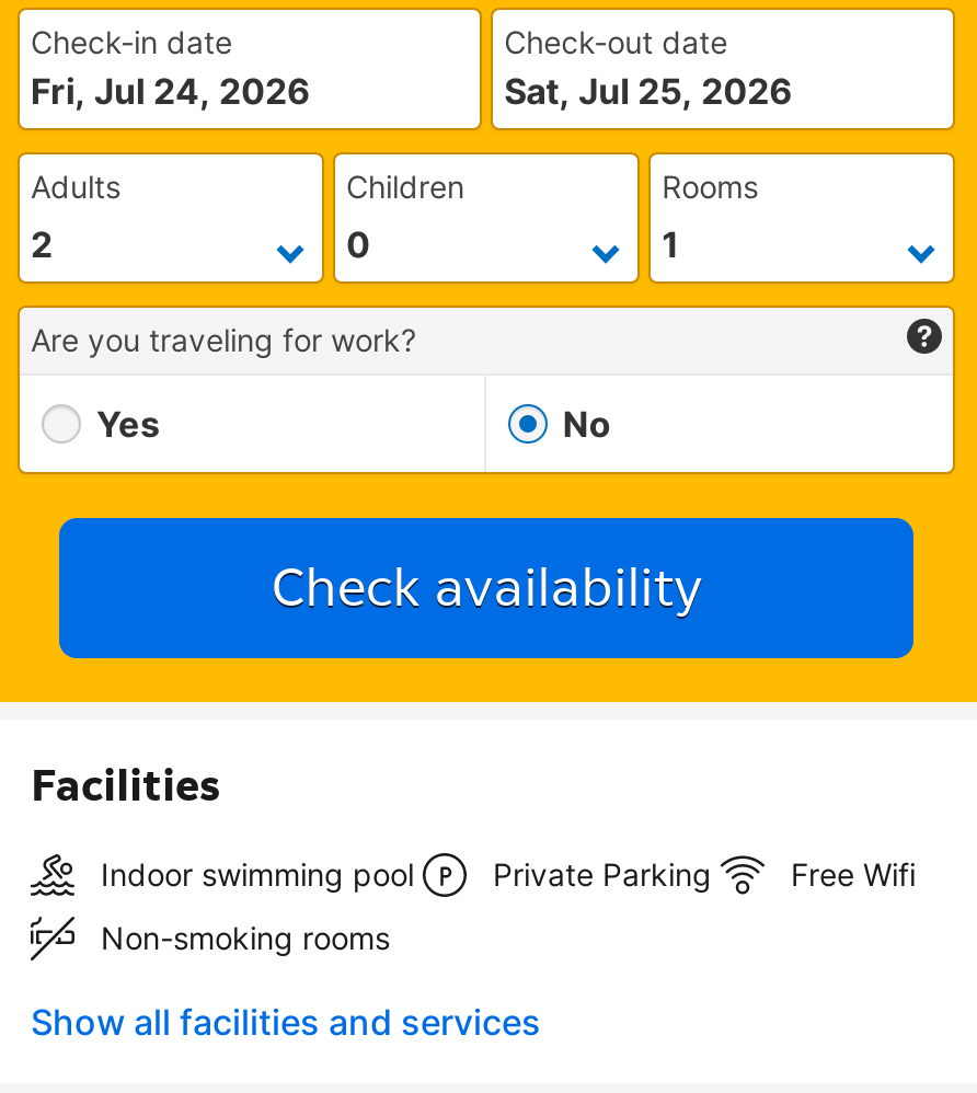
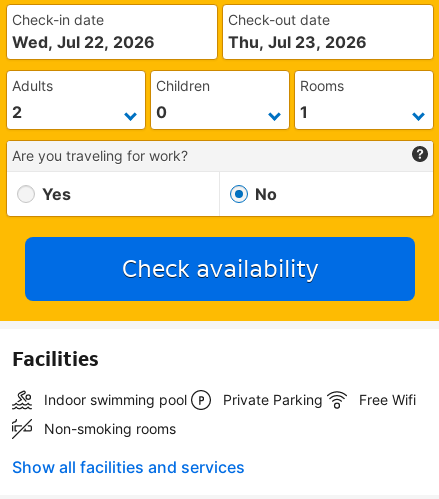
- Fri, Jul 24, 2026
+ Wed, Jul 22, 2026

- Sat, Jul 25, 2026
+ Thu, Jul 23, 2026
